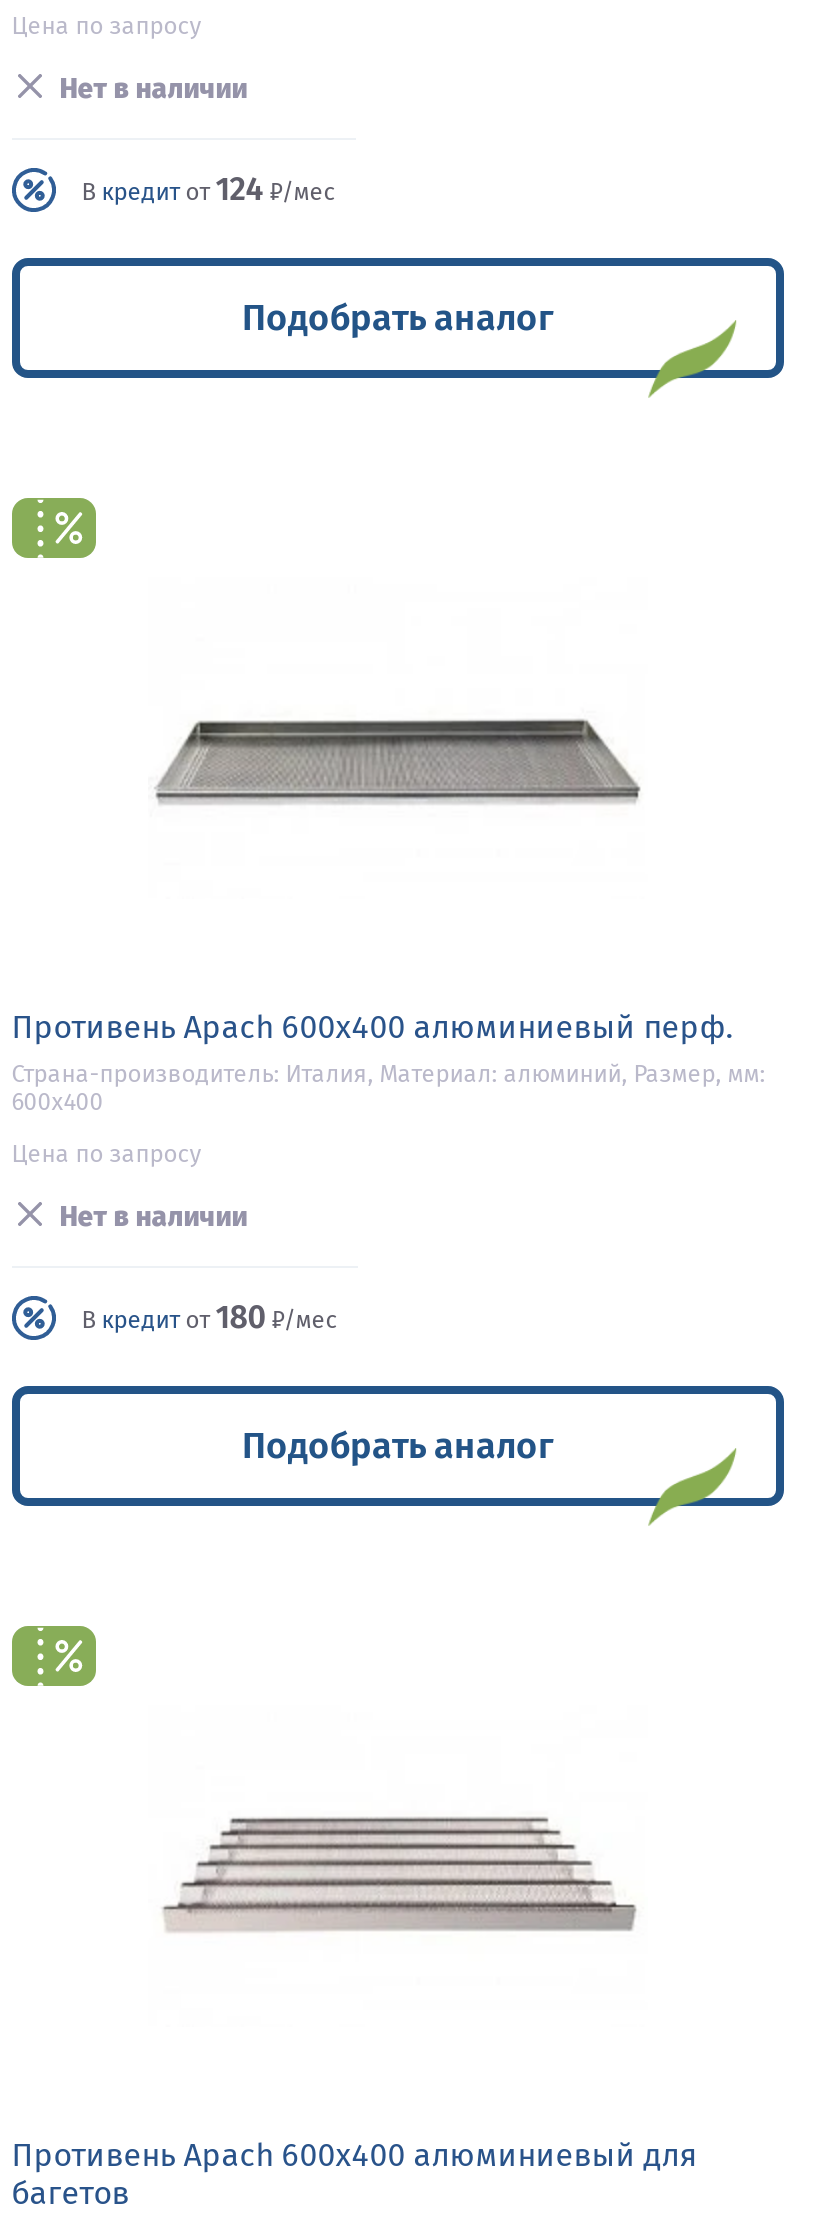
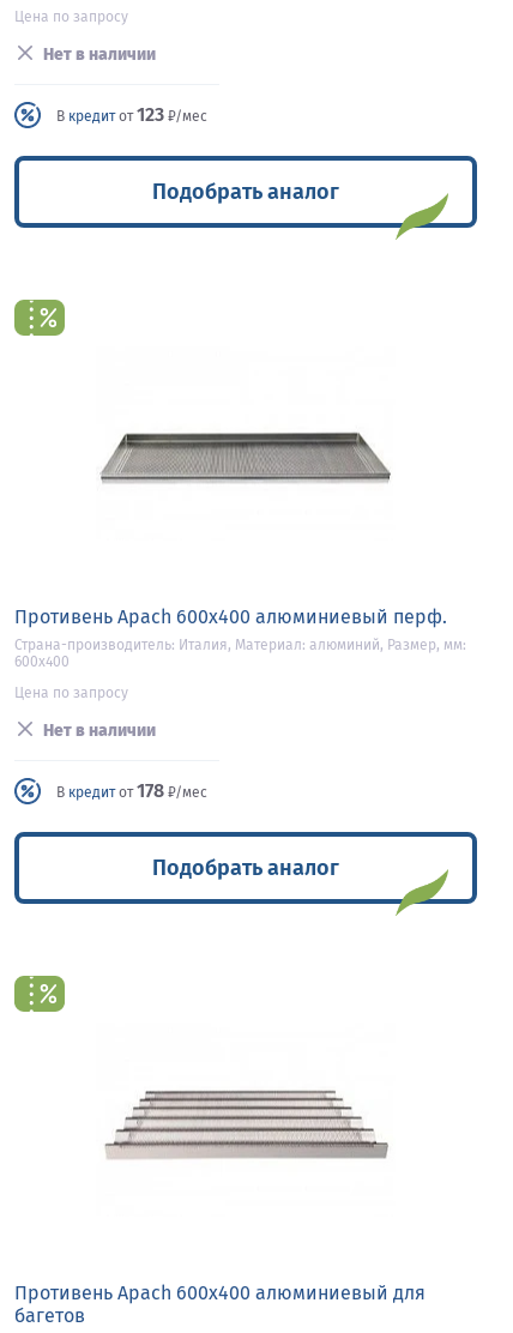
- В кредит от124 ₽/мес
+ В кредит от123 ₽/мес

- В кредит от180 ₽/мес
+ В кредит от178 ₽/мес
